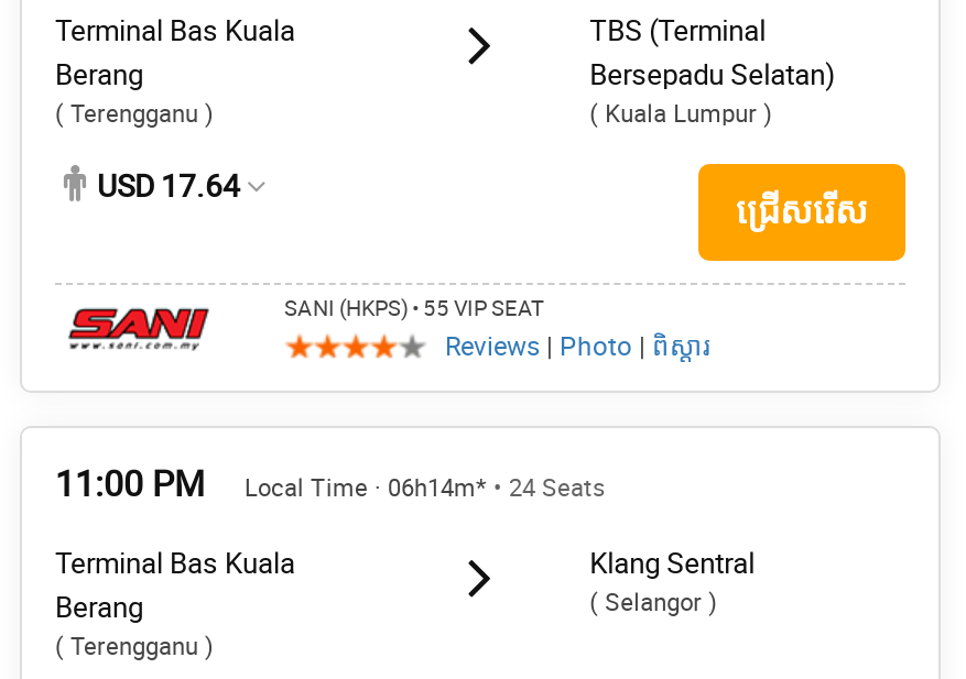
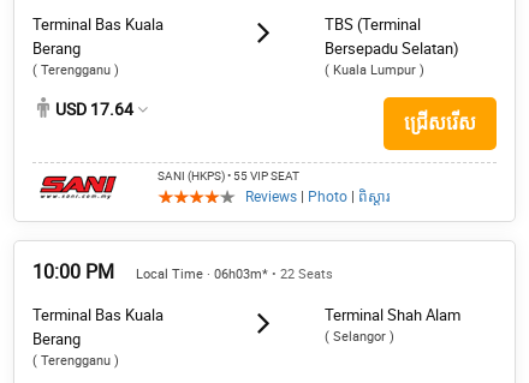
- 11:00 PM
+ 10:00 PM

- Local Time · 06h14m* • 24 Seats
+ Local Time · 06h03m* • 22 Seats

- Klang Sentral
+ Terminal Shah Alam
